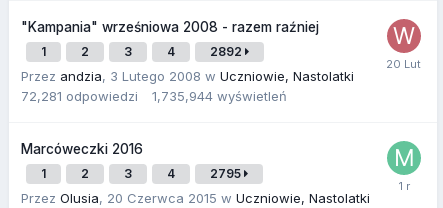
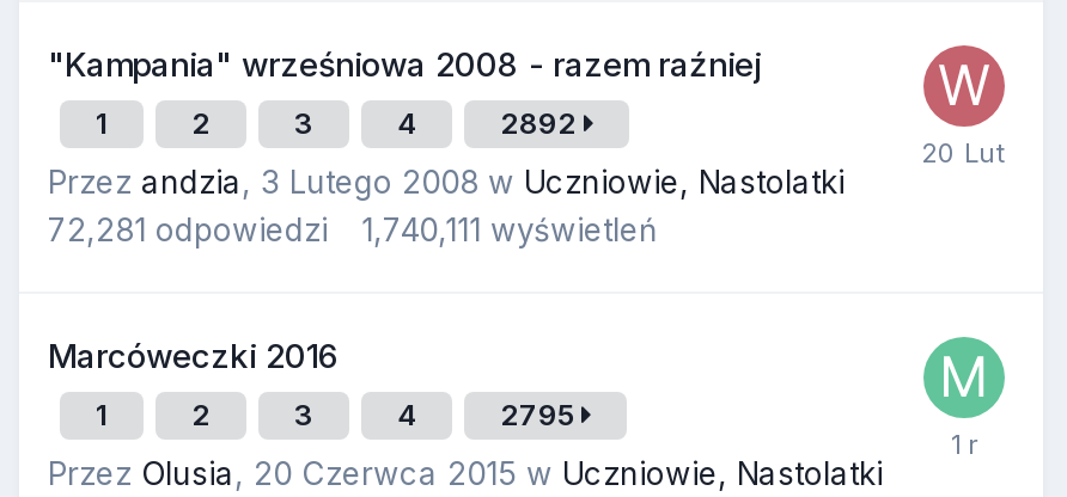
- 72,281 odpowiedzi 1,735,944 wyświetleń
+ 72,281 odpowiedzi 1,740,111 wyświetleń
